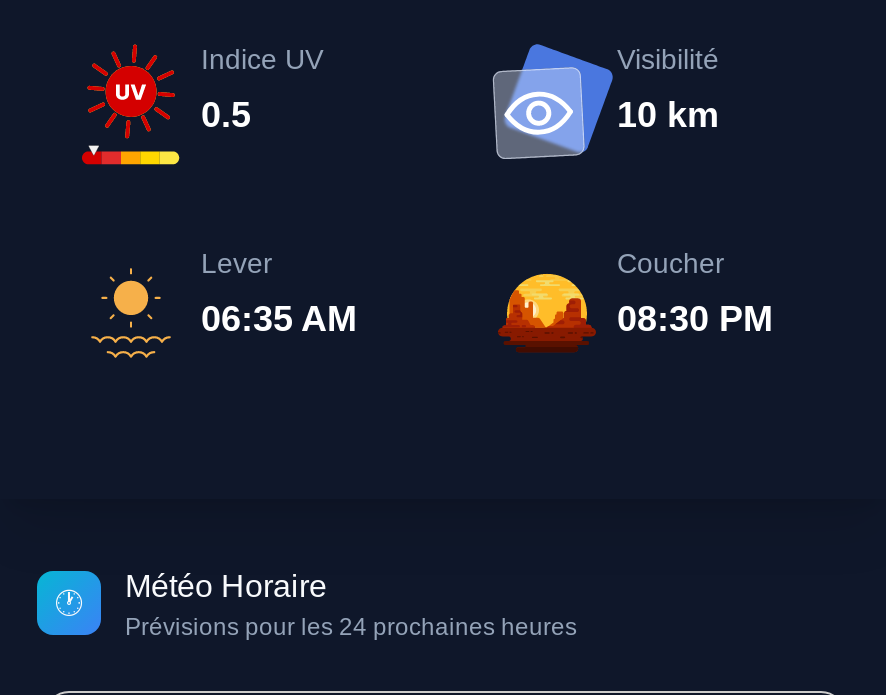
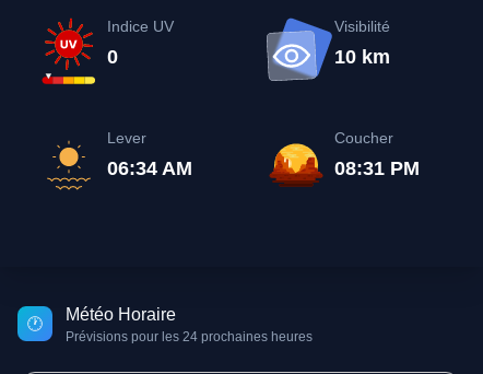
- 0.5
+ 0

- 06:35 AM
+ 06:34 AM

- 08:30 PM
+ 08:31 PM
